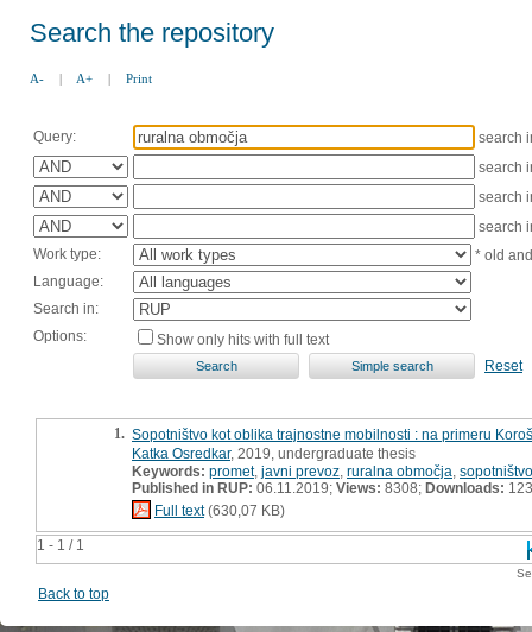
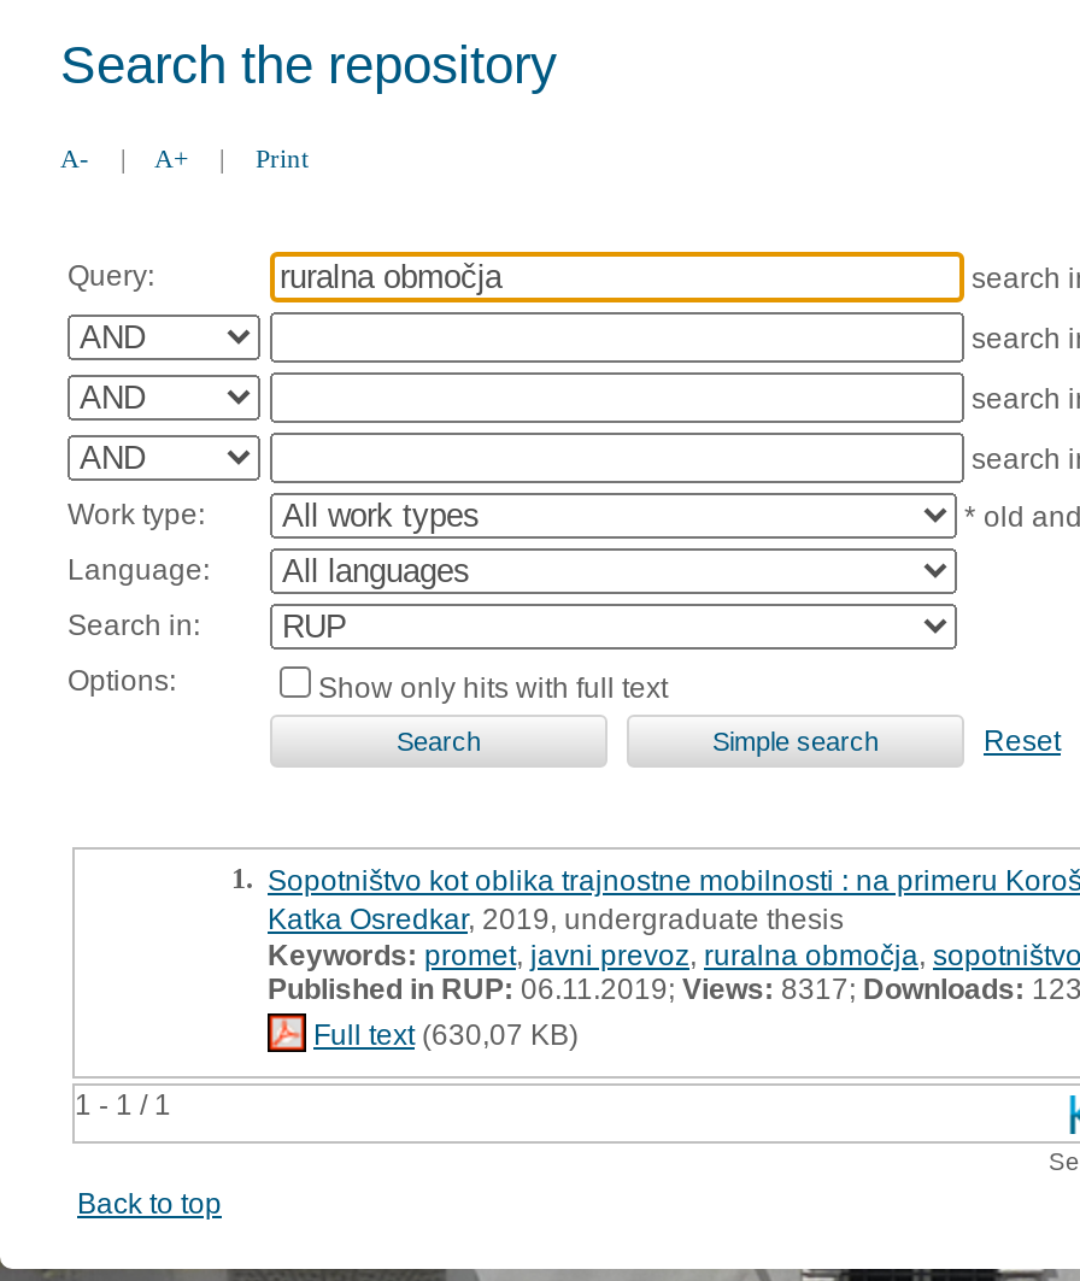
- Published in RUP: 06.11.2019;Views:8308;Downloads:123
+ Published in RUP: 06.11.2019;Views:8317;Downloads:123
